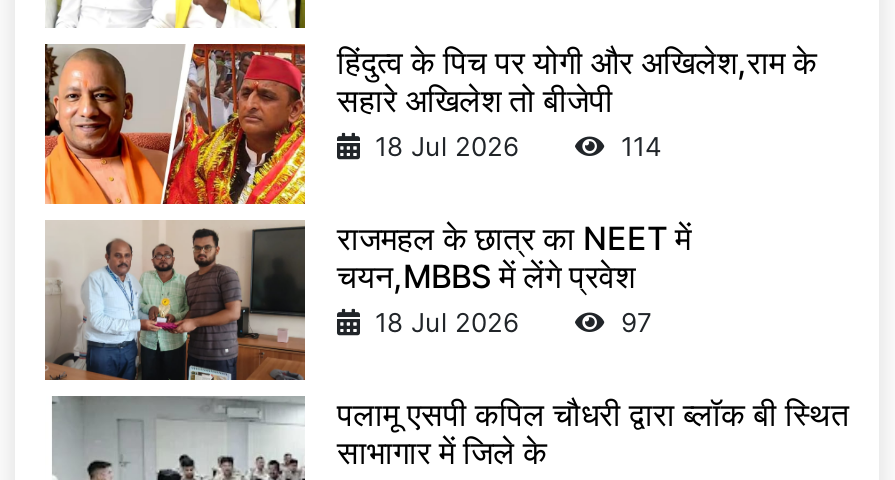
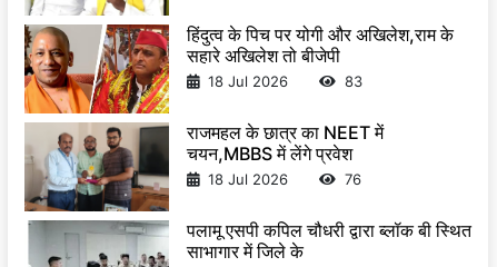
- 114
+ 83

- 97
+ 76
